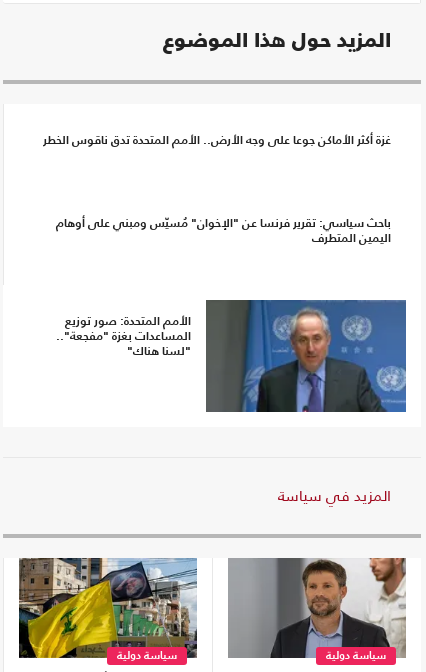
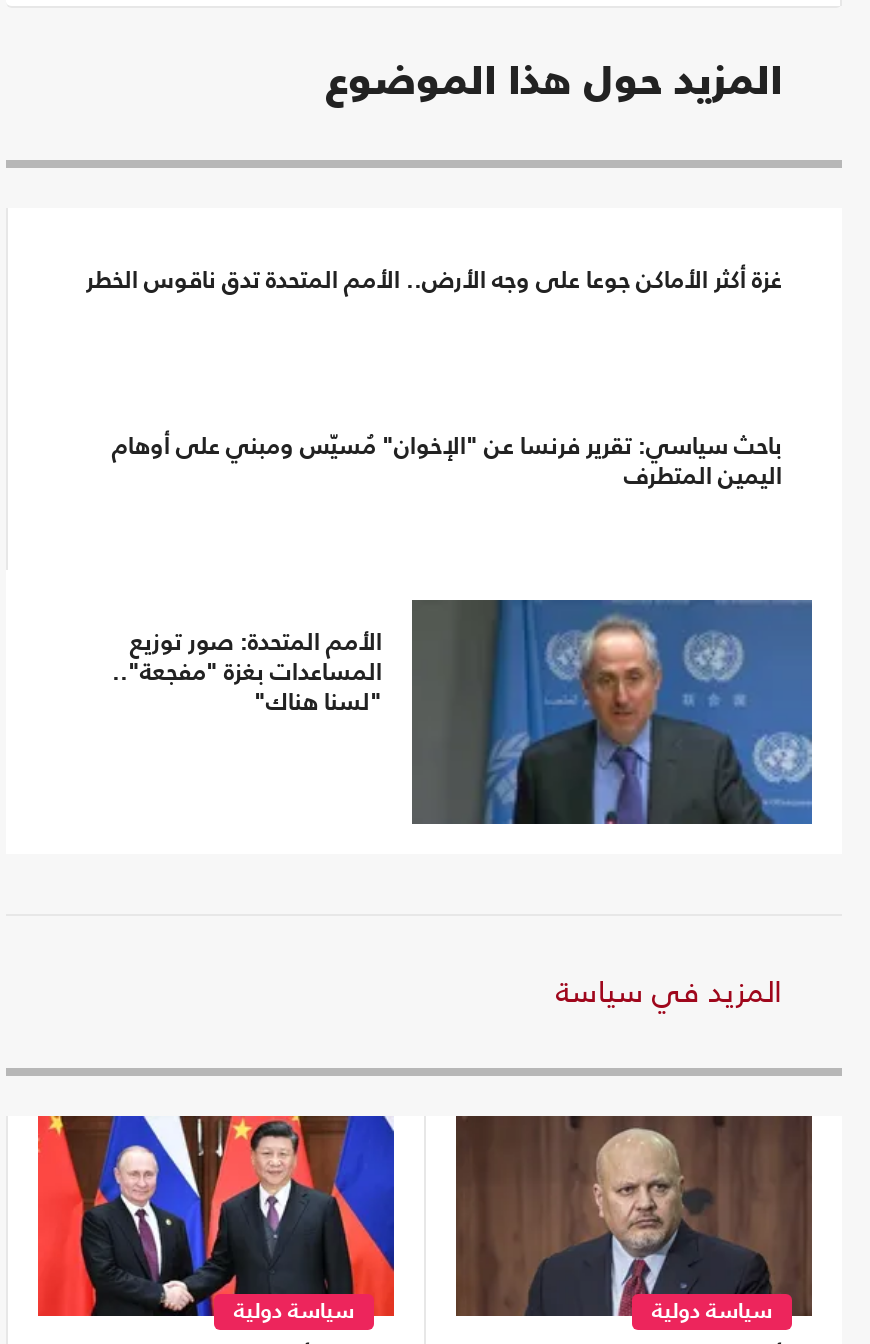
- [image]
+ [image]

- [image]
+ [image]
